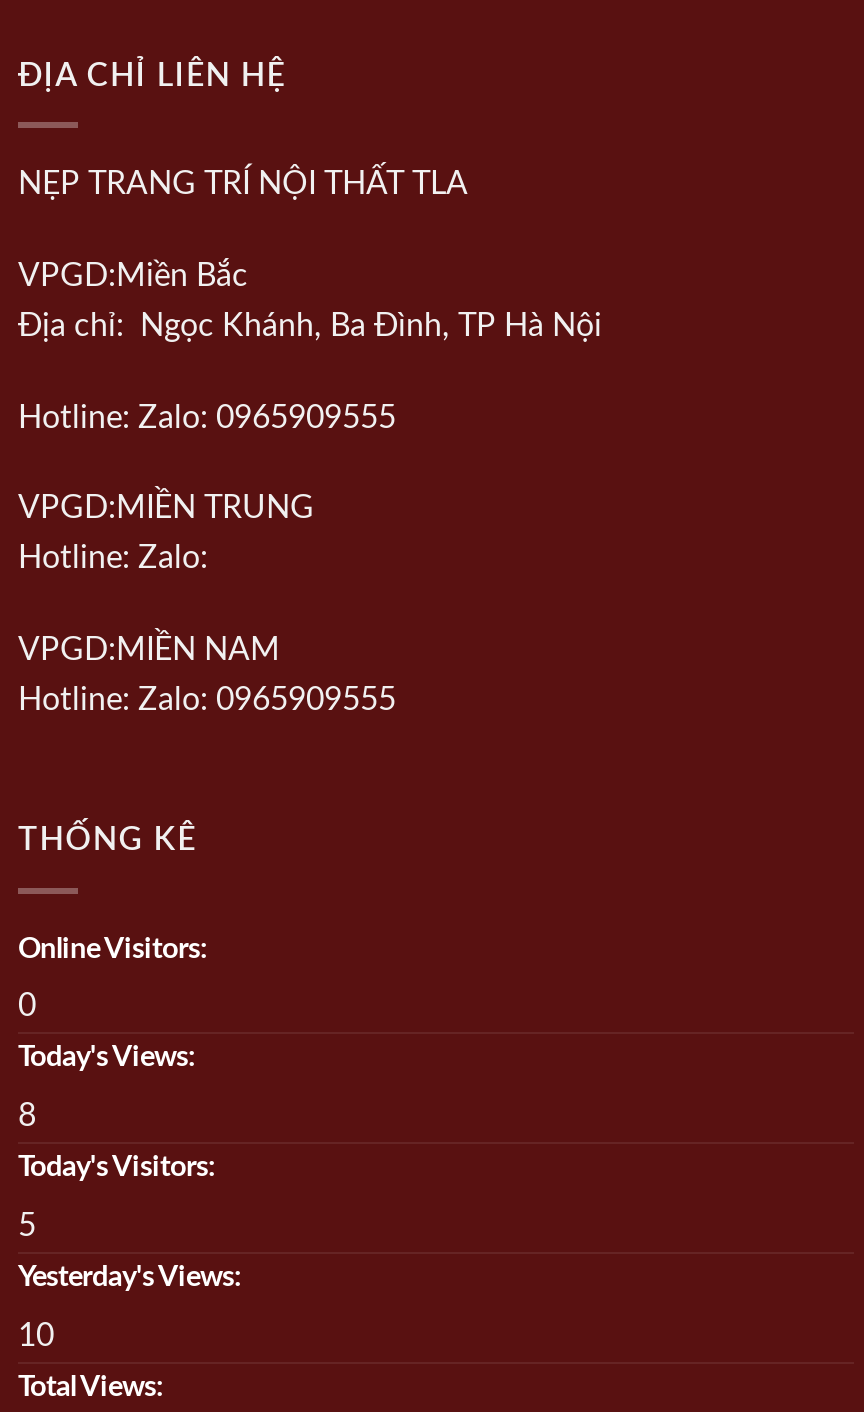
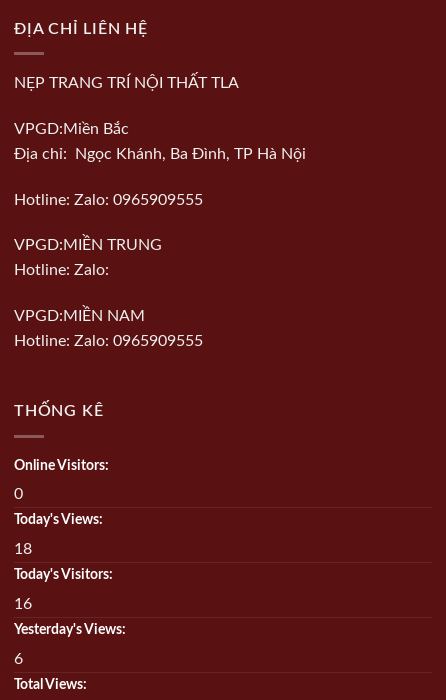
- 8
+ 18

- 5
+ 16

- 10
+ 6
